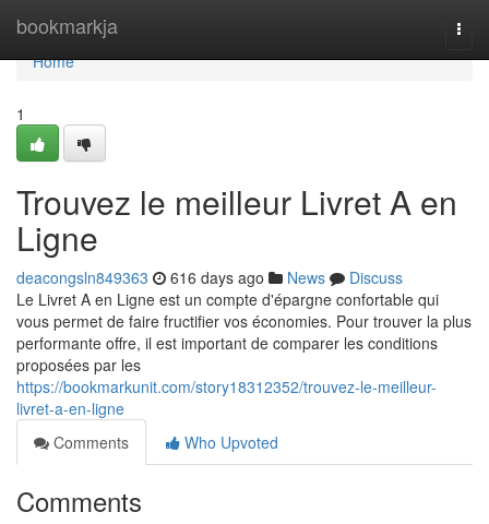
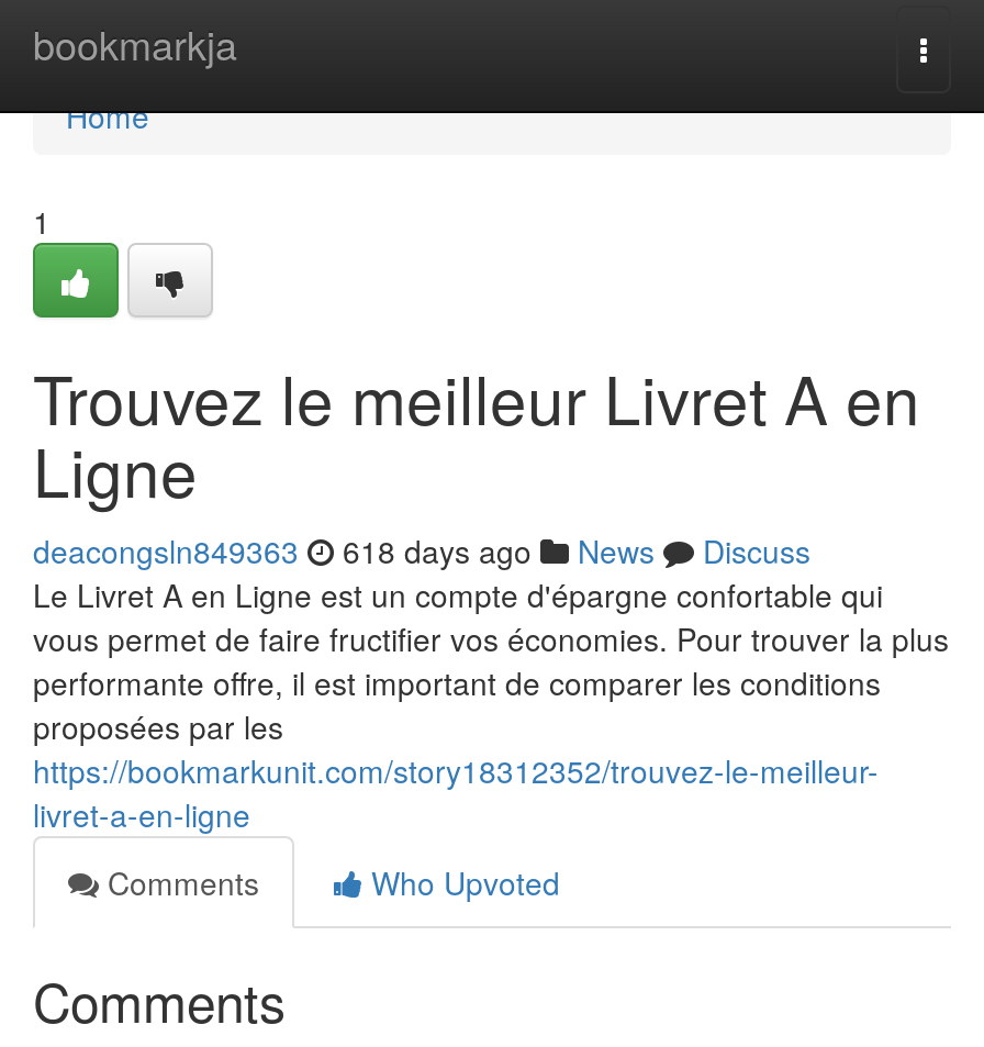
- deacongsln849363 616 days ago News Discuss
+ deacongsln849363 618 days ago News Discuss
